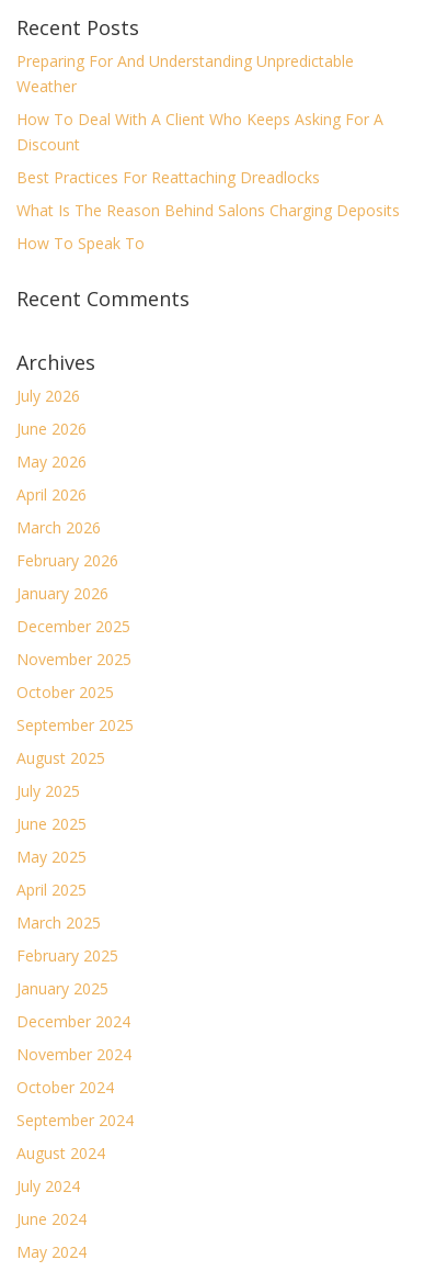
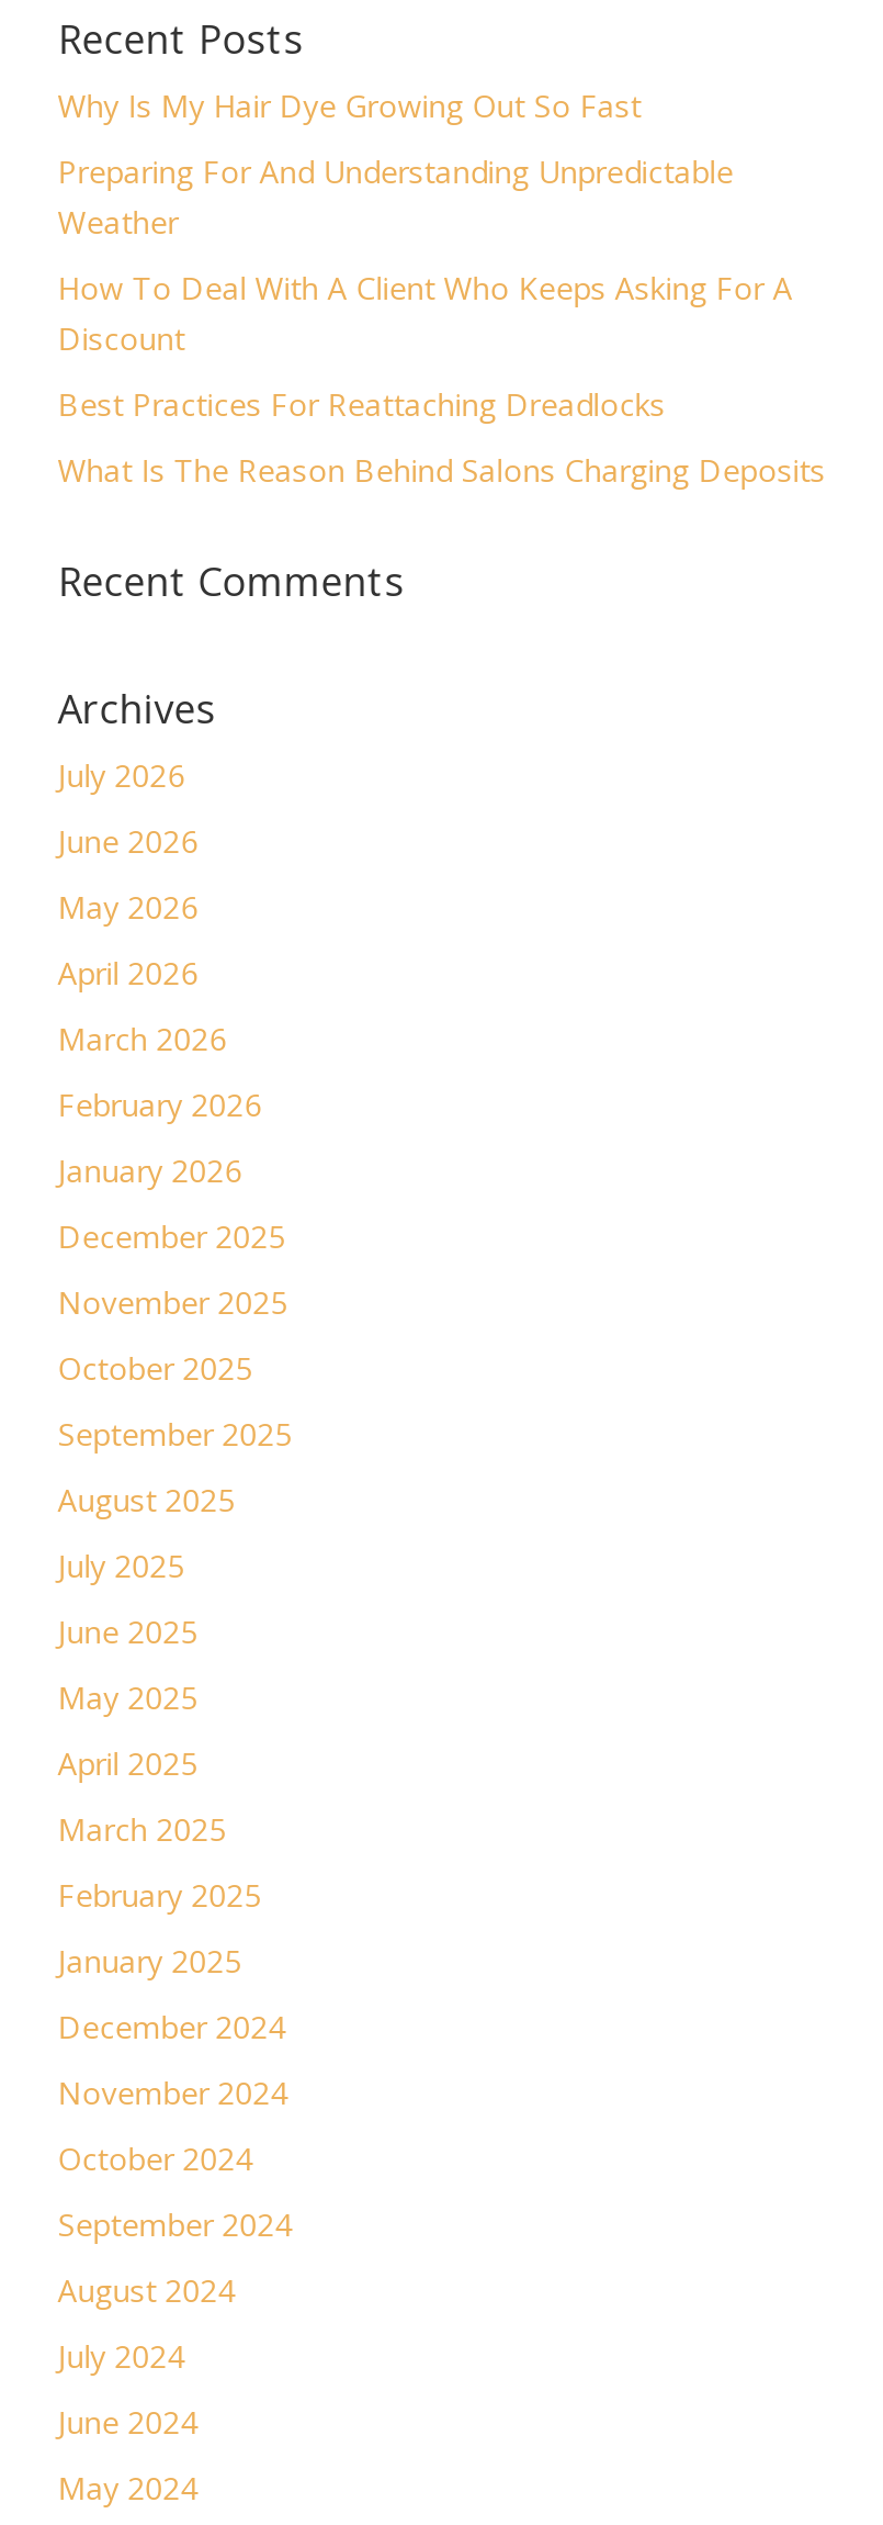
+ Why Is My Hair Dye Growing Out So Fast

moved down: Preparing For And Understanding Unpredictable | Weather | How To Deal With A Client Who Keeps Asking For A | Discount | Best Practices For Reattaching Dreadlocks | What Is The Reason Behind Salons Charging Deposits

- How To Speak To
